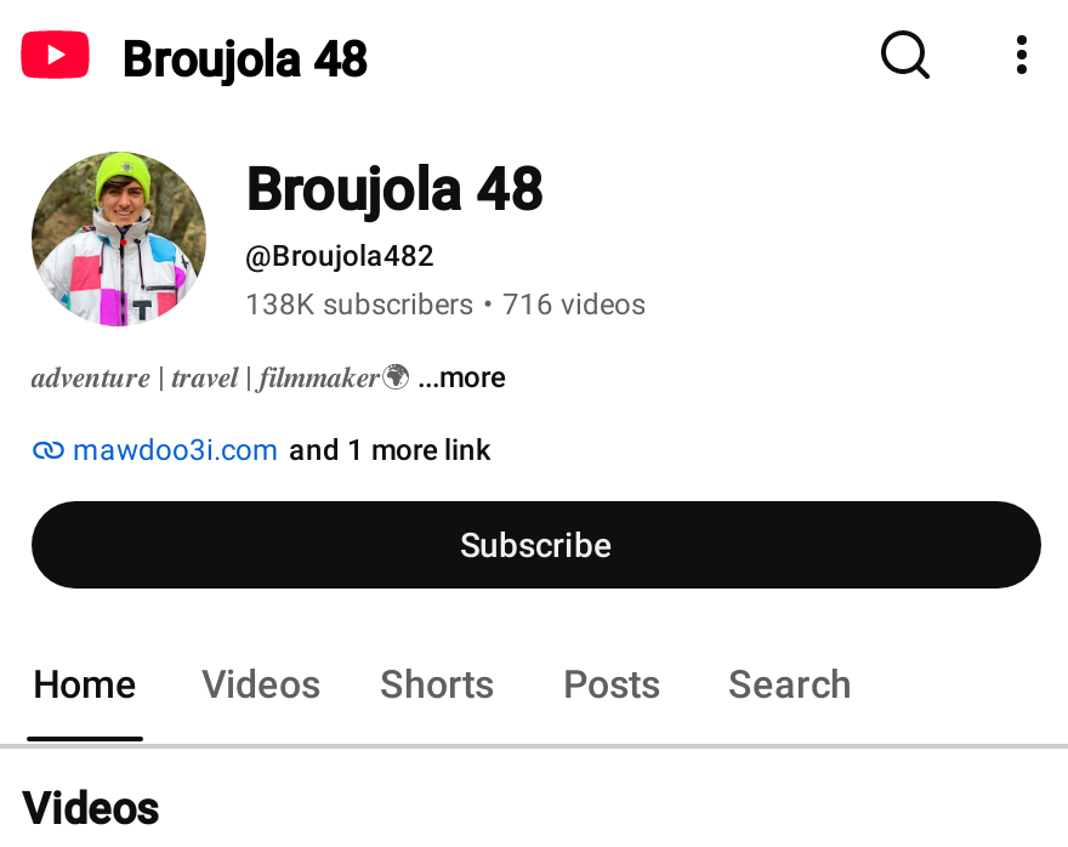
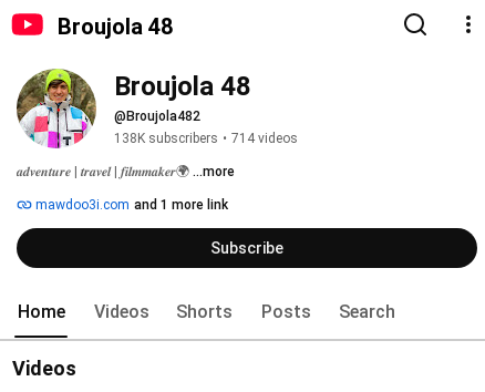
- 138K subscribers • 716 videos
+ 138K subscribers • 714 videos
